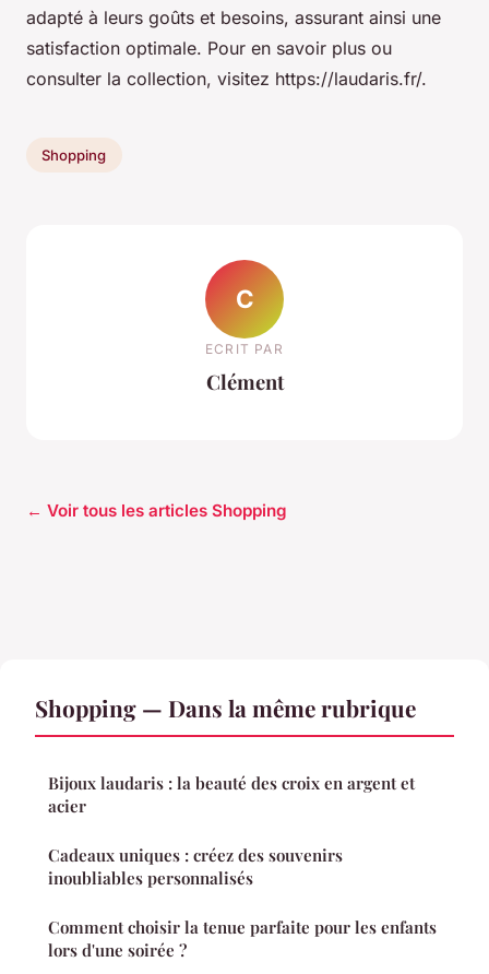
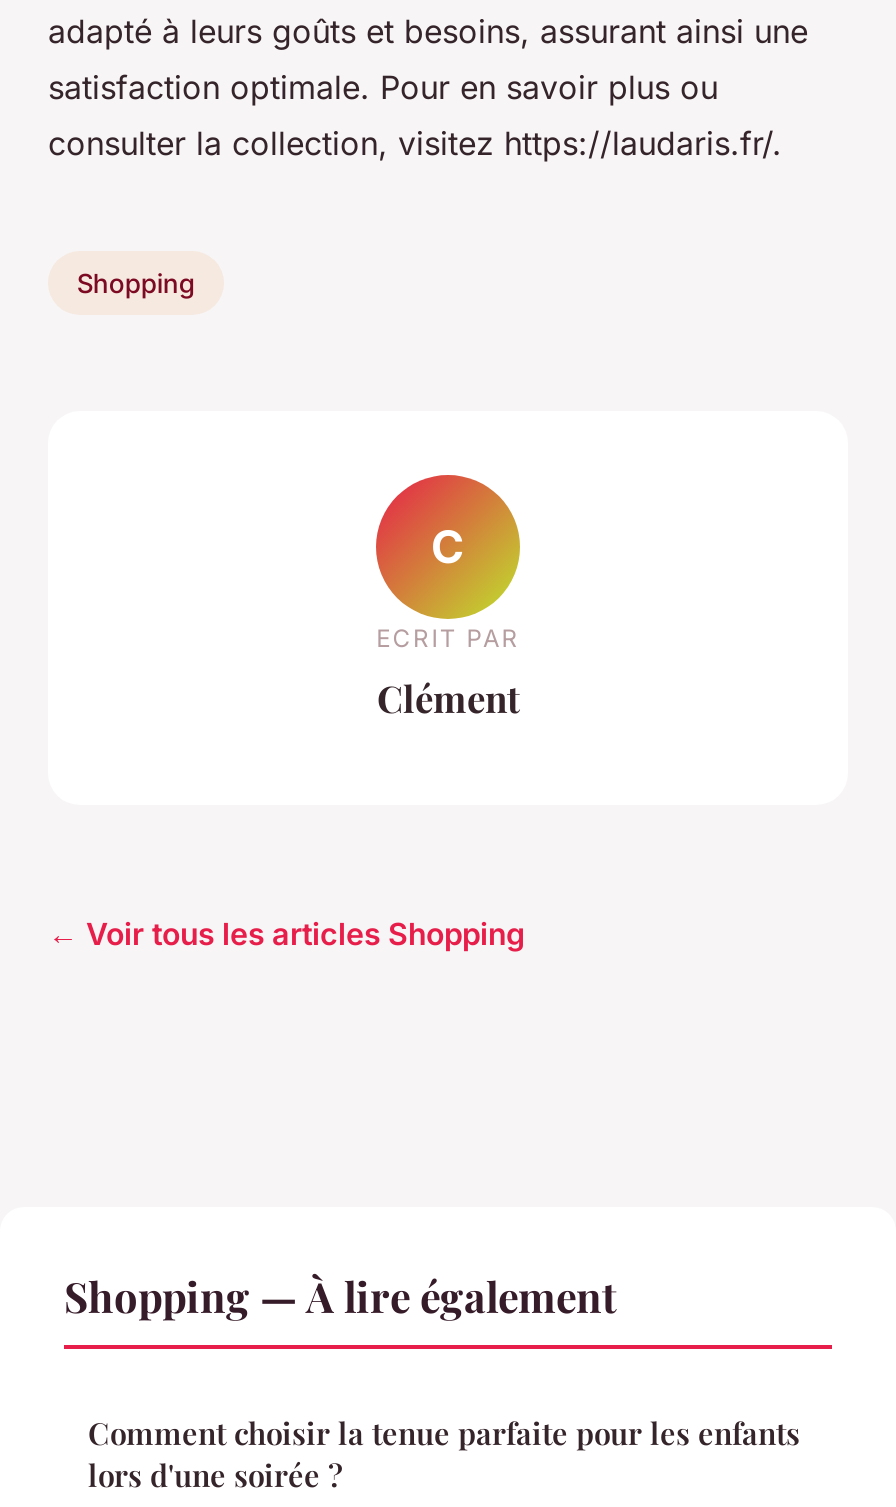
- Shopping — Dans la même rubrique
- Bijoux laudaris : la beauté des croix en argent et
- acier
- Cadeaux uniques : créez des souvenirs
- inoubliables personnalisés
+ Shopping — À lire également
